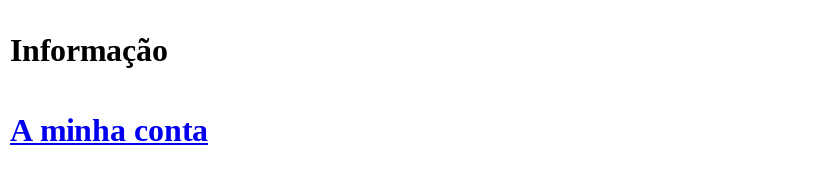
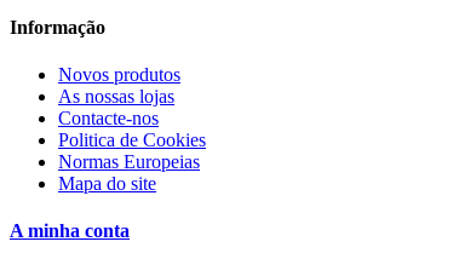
+ Novos produtos
+ As nossas lojas
+ Contacte-nos
+ Politica de Cookies
+ Normas Europeias
+ Mapa do site
